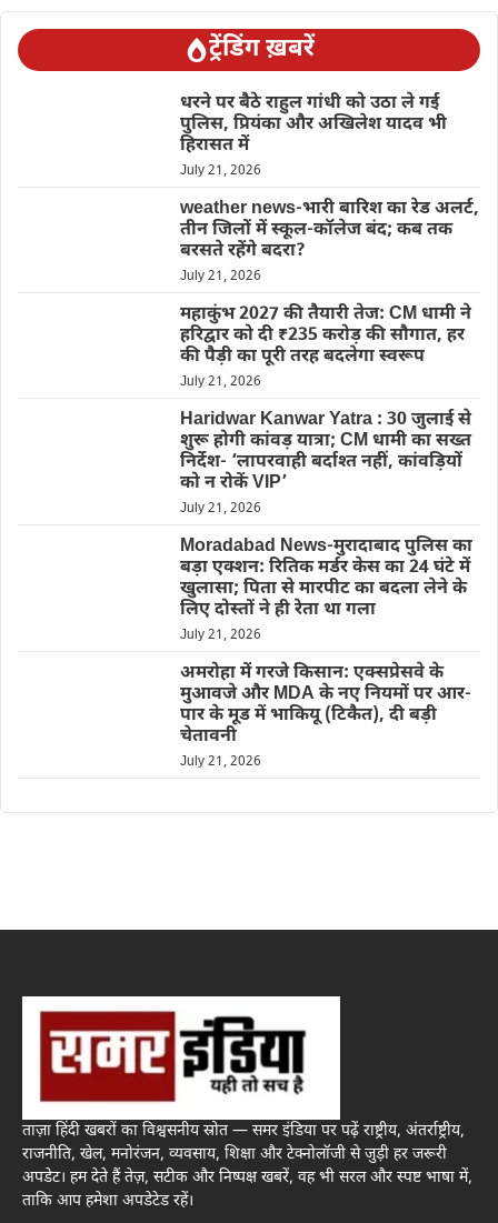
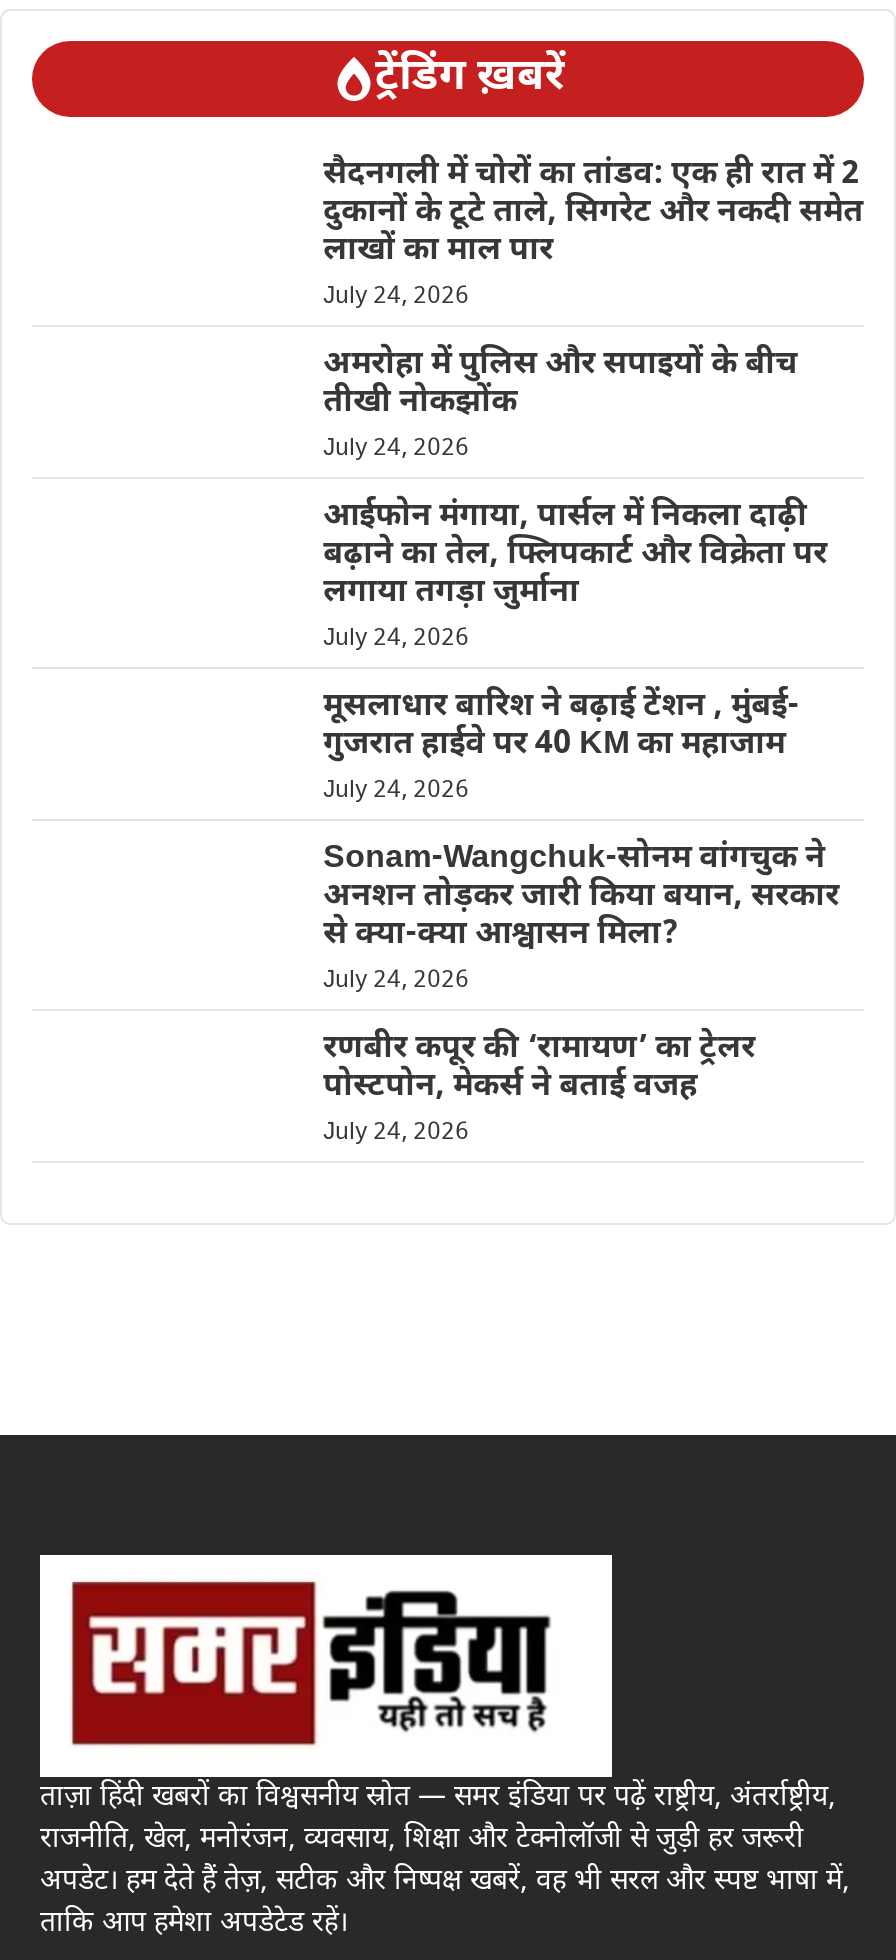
- धरने पर बैठे राहुल गांधी को उठा ले गई
- पुलिस, प्रियंका और अखिलेश यादव भी
- हिरासत में
- July 21, 2026
+ सैदनगली में चोरों का तांडव: एक ही रात में 2
+ दुकानों के टूटे ताले, सिगरेट और नकदी समेत
+ लाखों का माल पार
+ July 24, 2026

- weather news-भारी बारिश का रेड अलर्ट,
- तीन जिलों में स्कूल-कॉलेज बंद; कब तक
- बरसते रहेंगे बदरा?
- July 21, 2026
+ अमरोहा में पुलिस और सपाइयों के बीच
+ तीखी नोकझोंक
+ July 24, 2026

- महाकुंभ 2027 की तैयारी तेज: CM धामी ने
- हरिद्वार को दी ₹235 करोड़ की सौगात, हर
- की पैड़ी का पूरी तरह बदलेगा स्वरूप
- July 21, 2026
+ आईफोन मंगाया, पार्सल में निकला दाढ़ी
+ बढ़ाने का तेल, फ्लिपकार्ट और विक्रेता पर
+ लगाया तगड़ा जुर्माना
+ July 24, 2026

- Haridwar Kanwar Yatra : 30 जुलाई से
- शुरू होगी कांवड़ यात्रा; CM धामी का सख्त
- निर्देश- ‘लापरवाही बर्दाश्त नहीं, कांवड़ियों
- को न रोकें VIP’
- July 21, 2026
+ मूसलाधार बारिश ने बढ़ाई टेंशन , मुंबई-
+ गुजरात हाईवे पर 40 KM का महाजाम
+ July 24, 2026

- Moradabad News-मुरादाबाद पुलिस का
- बड़ा एक्शन: रितिक मर्डर केस का 24 घंटे में
- खुलासा; पिता से मारपीट का बदला लेने के
- लिए दोस्तों ने ही रेता था गला
- July 21, 2026
+ Sonam-Wangchuk-सोनम वांगचुक ने
+ अनशन तोड़कर जारी किया बयान, सरकार
+ से क्या-क्या आश्वासन मिला?
+ July 24, 2026

- अमरोहा में गरजे किसान: एक्सप्रेसवे के
- मुआवजे और MDA के नए नियमों पर आर-
- पार के मूड में भाकियू (टिकैत), दी बड़ी
- चेतावनी
- July 21, 2026
+ रणबीर कपूर की ‘रामायण’ का ट्रेलर
+ पोस्टपोन, मेकर्स ने बताई वजह
+ July 24, 2026
